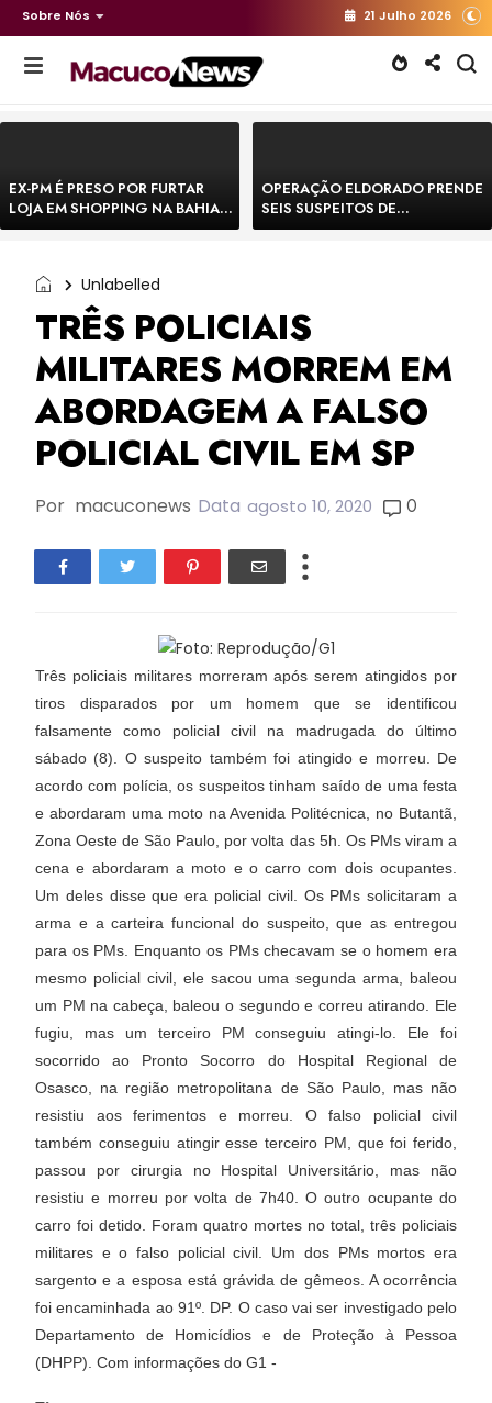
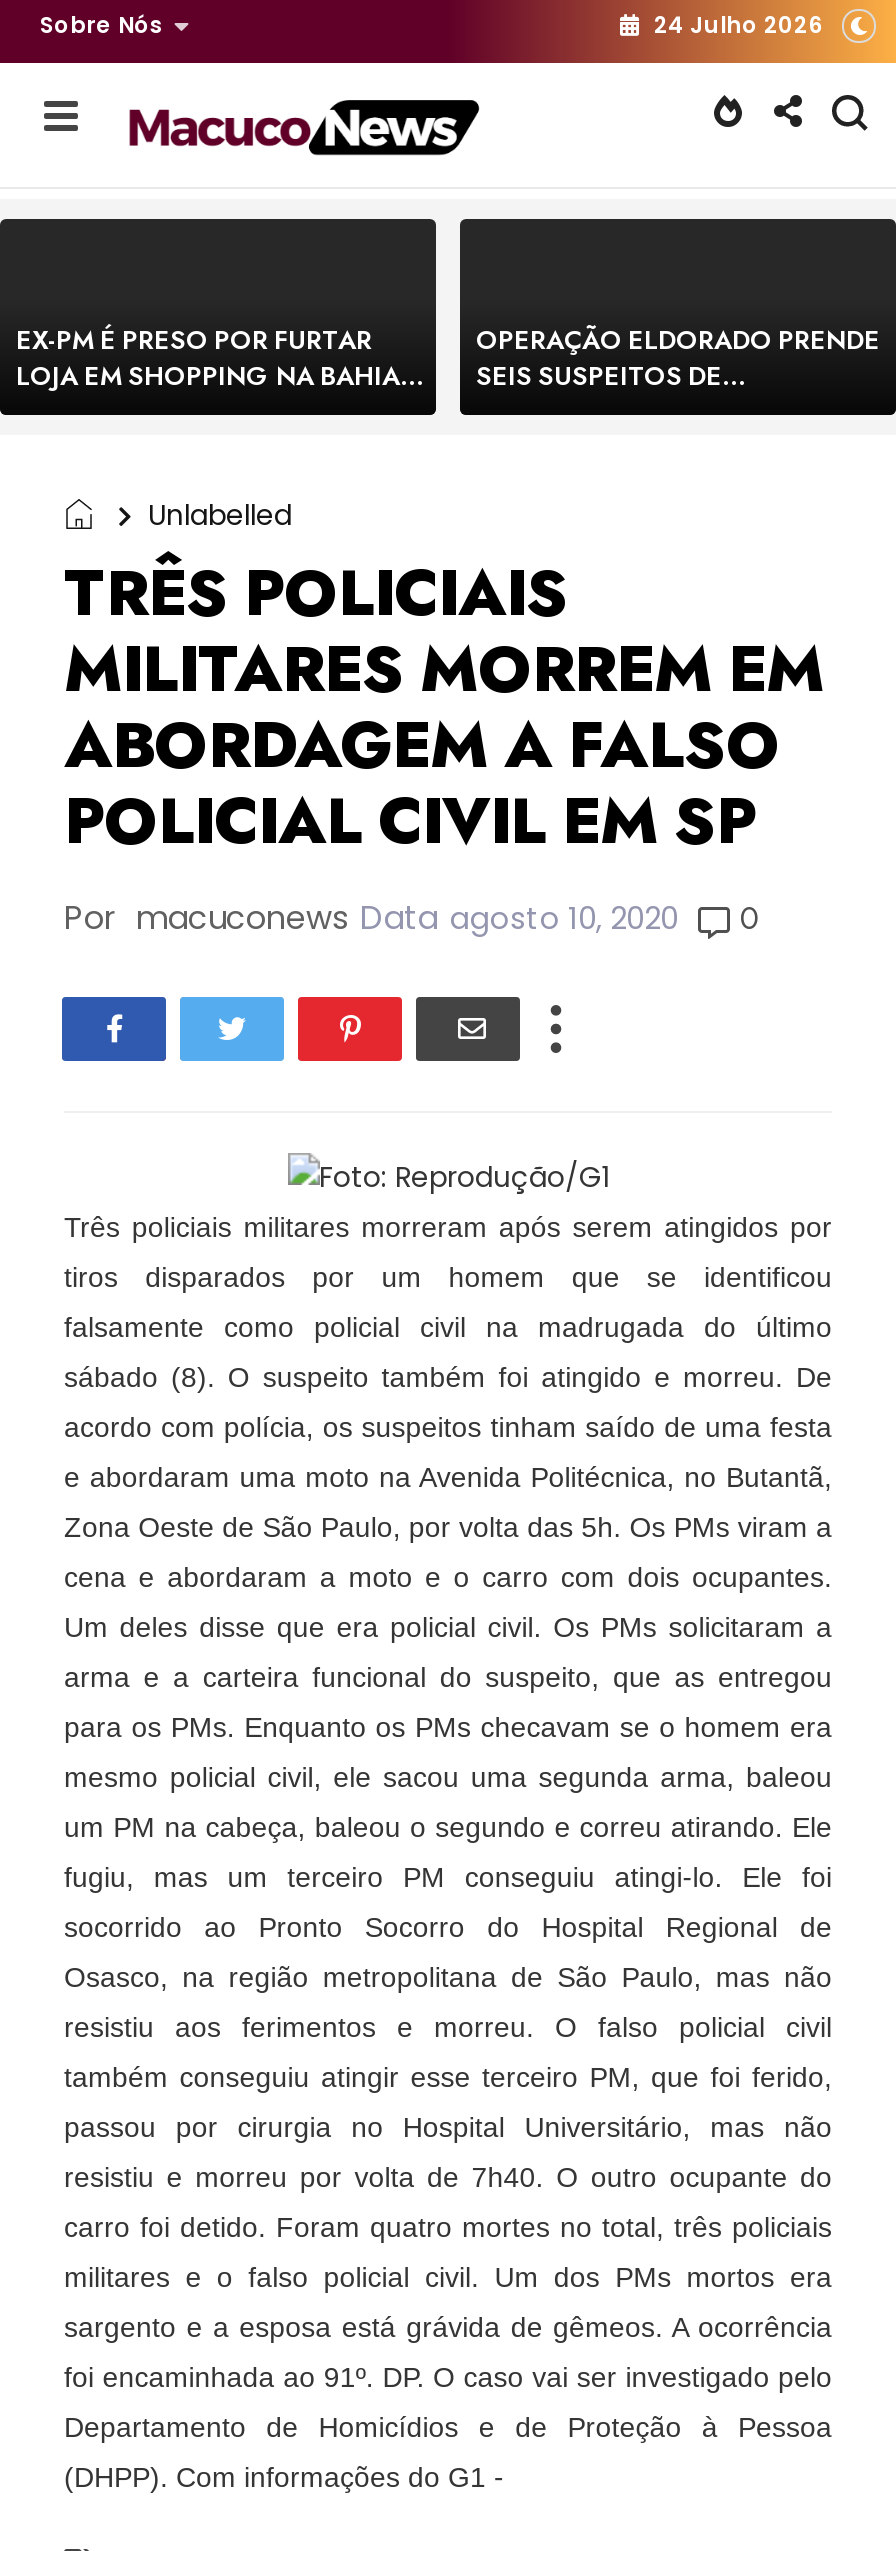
- 21 Julho 2026
+ 24 Julho 2026
